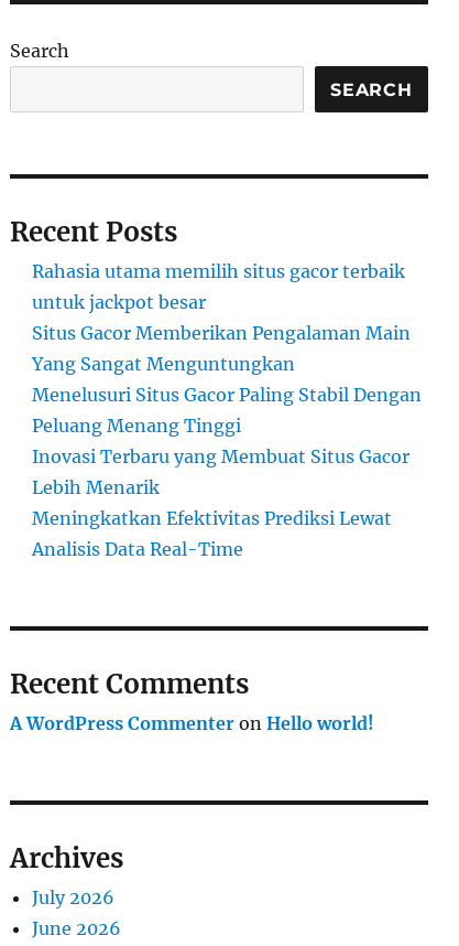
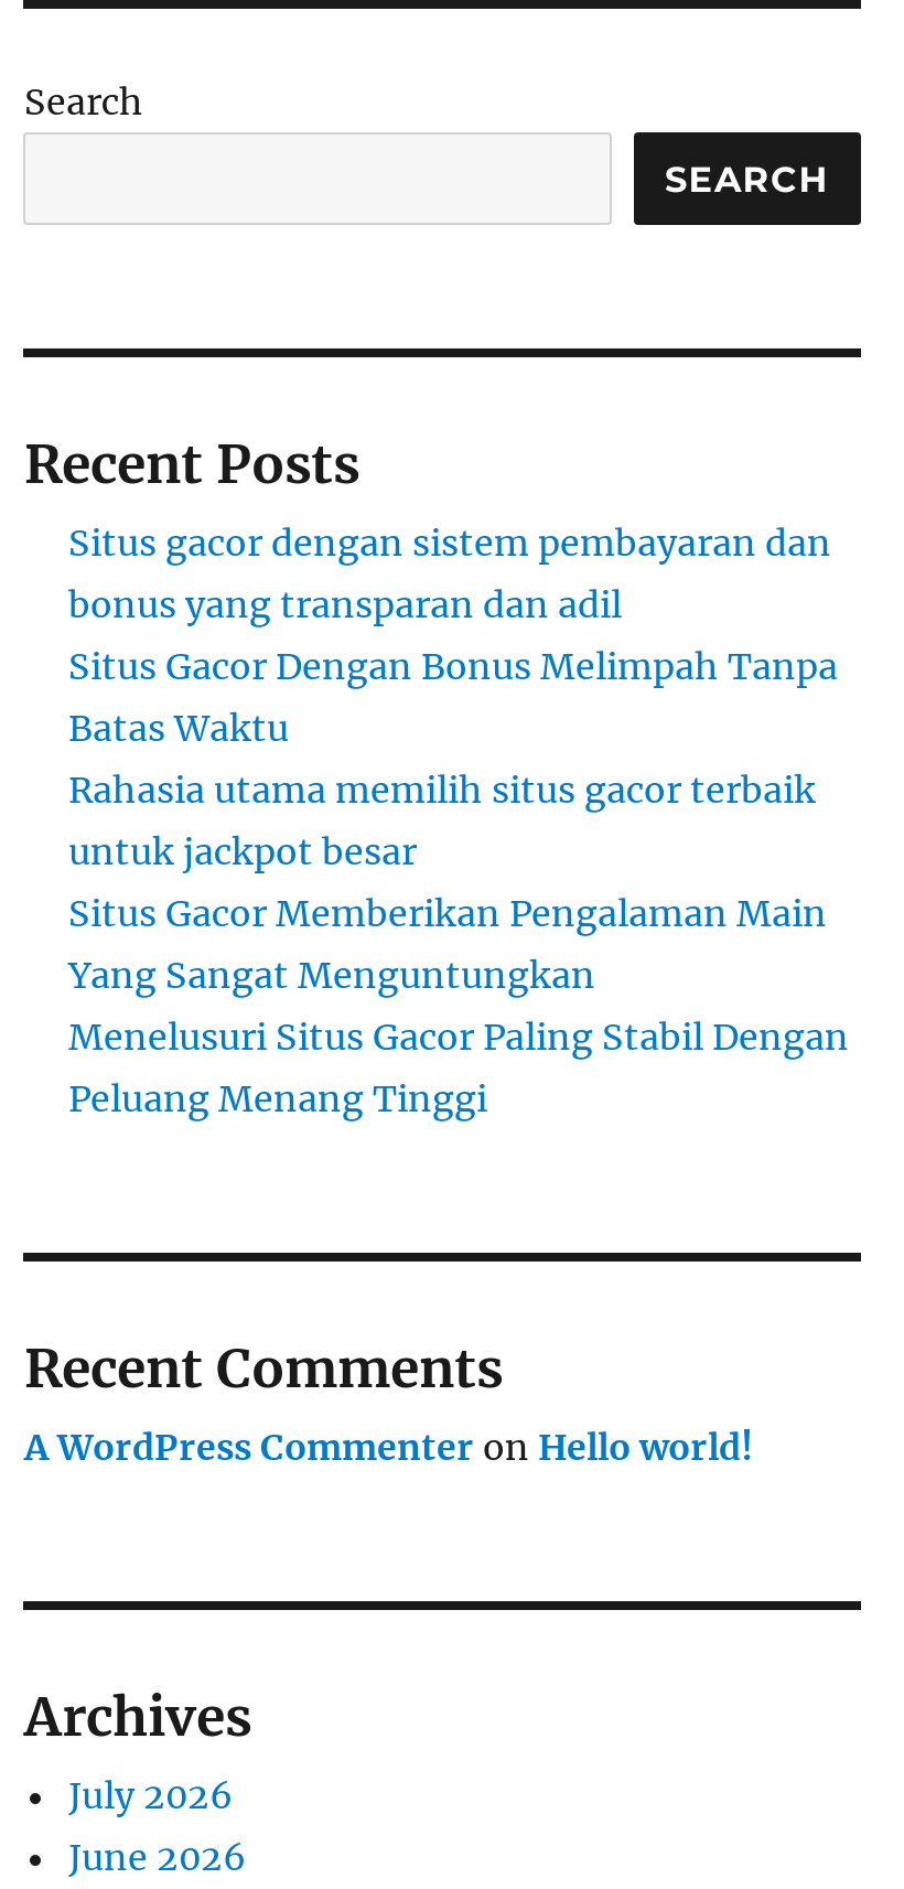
+ Situs gacor dengan sistem pembayaran dan
+ bonus yang transparan dan adil
+ Situs Gacor Dengan Bonus Melimpah Tanpa
+ Batas Waktu

moved down: Rahasia utama memilih situs gacor terbaik | untuk jackpot besar | Situs Gacor Memberikan Pengalaman Main | Yang Sangat Menguntungkan | Menelusuri Situs Gacor Paling Stabil Dengan | Peluang Menang Tinggi

- Inovasi Terbaru yang Membuat Situs Gacor
- Lebih Menarik
- Meningkatkan Efektivitas Prediksi Lewat
- Analisis Data Real-Time
